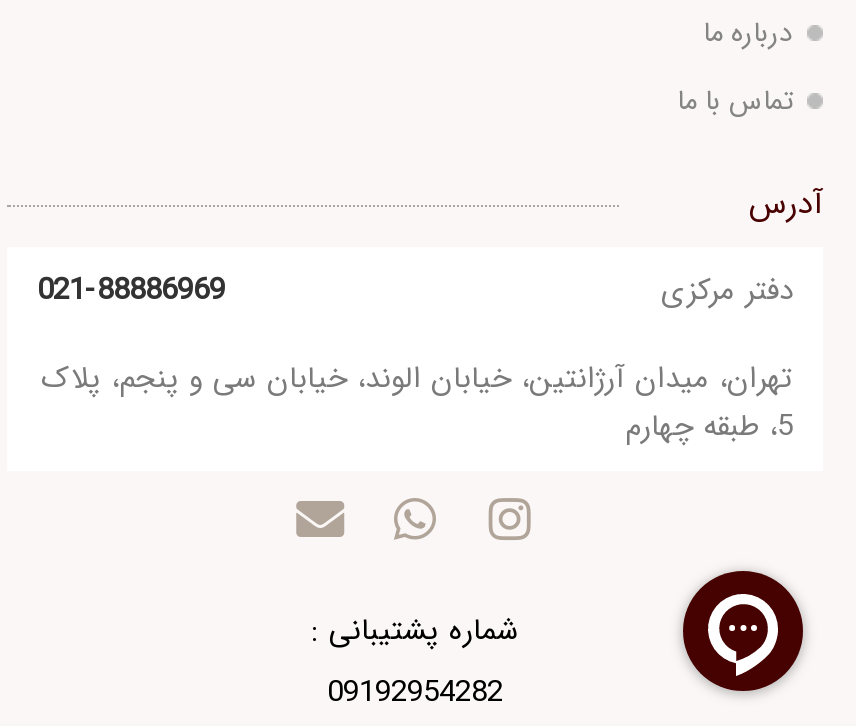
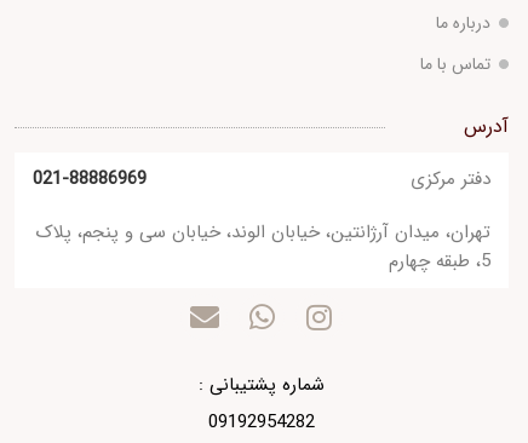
- [image]
